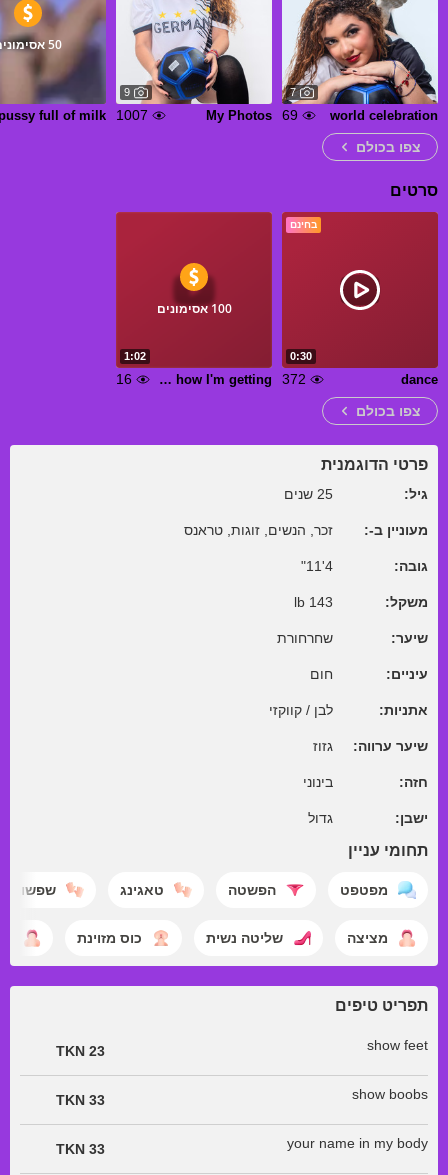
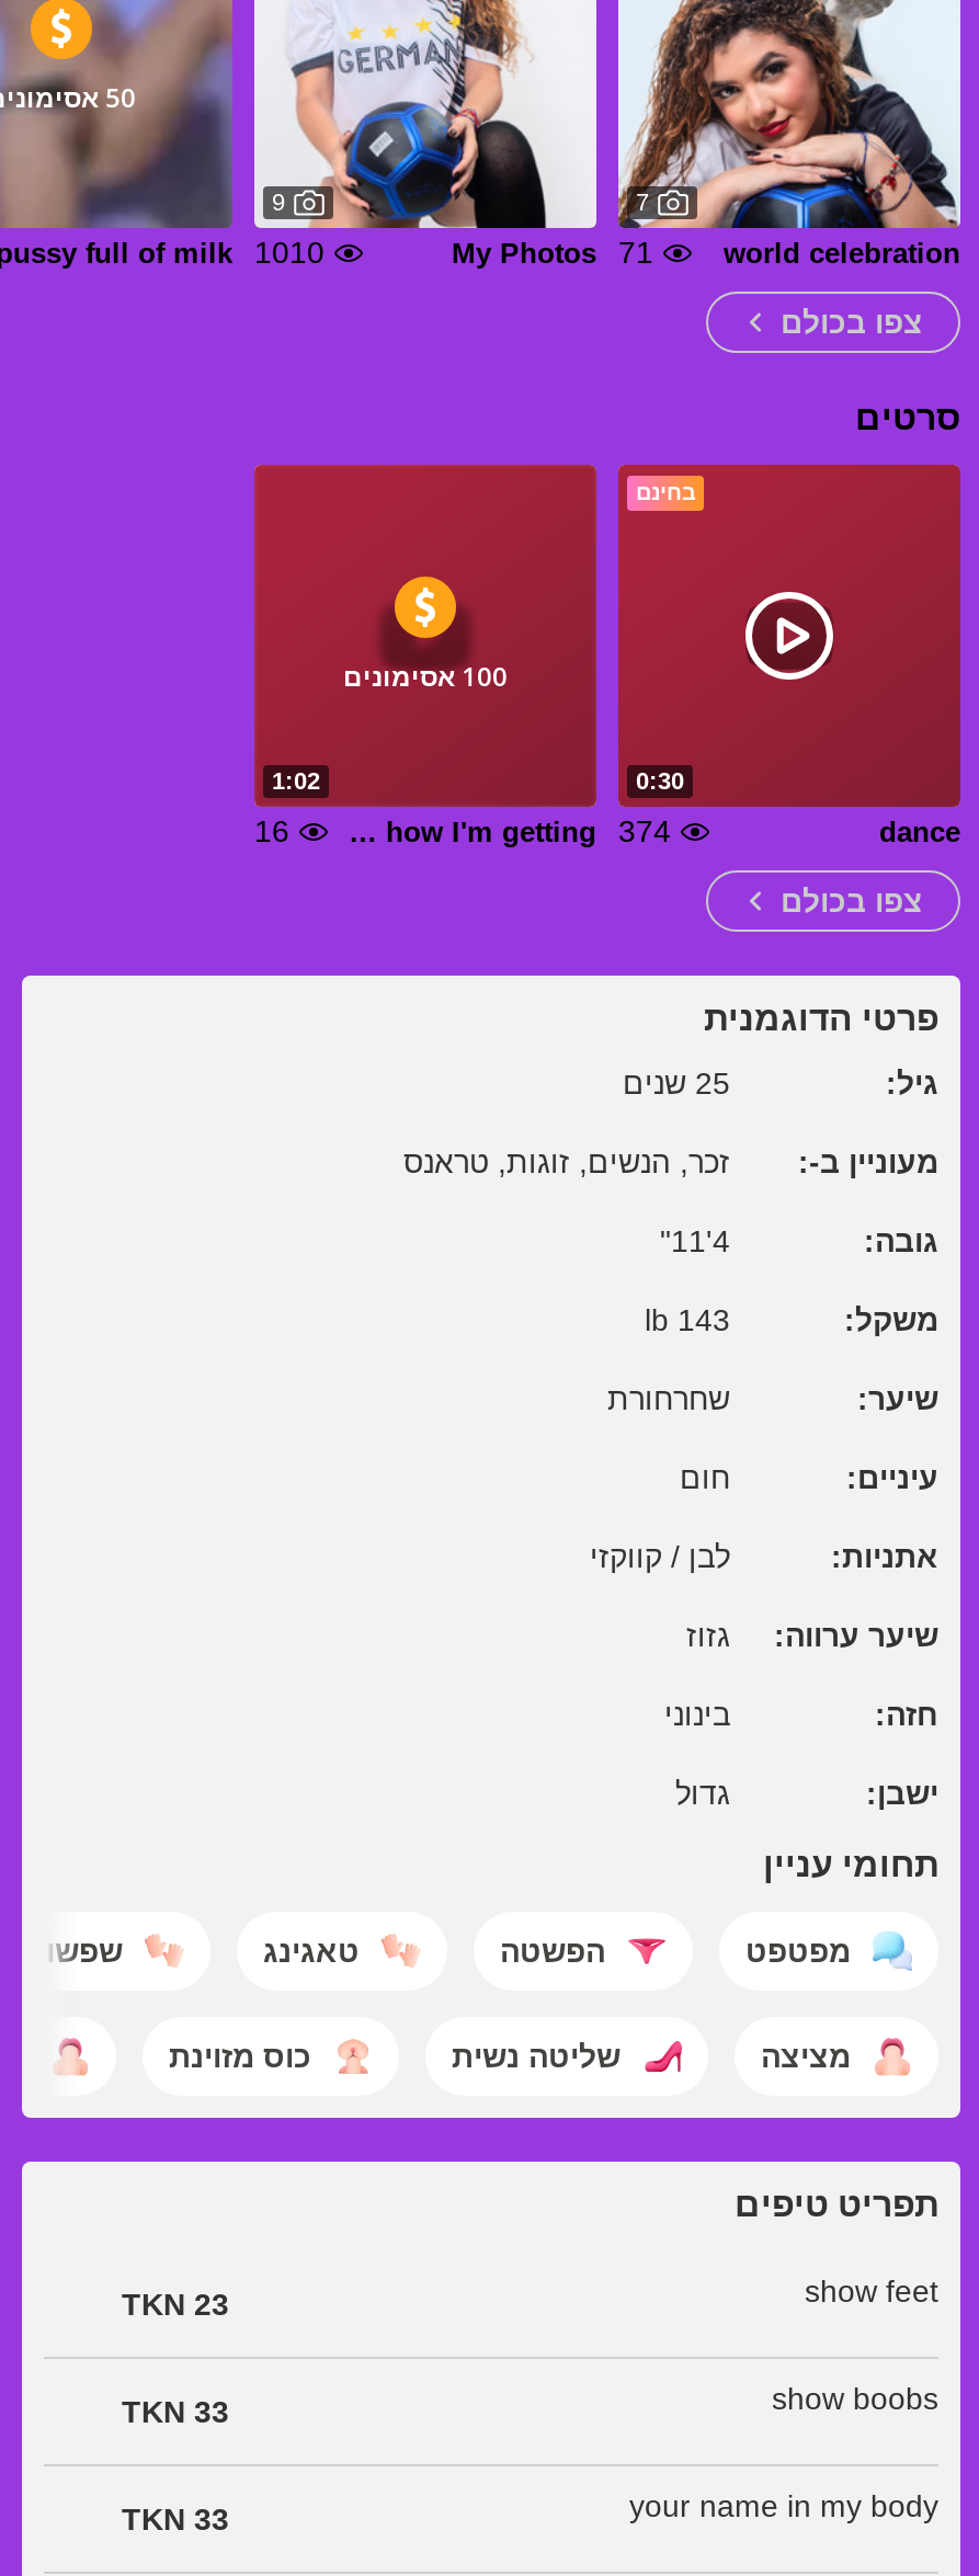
- 1007
+ 1010

- My Photos 69
+ My Photos 71

- 372
+ 374
